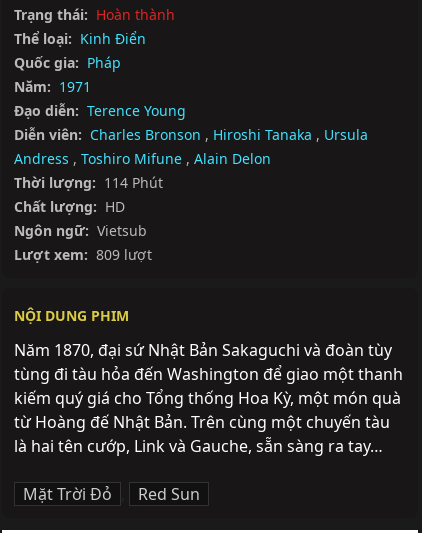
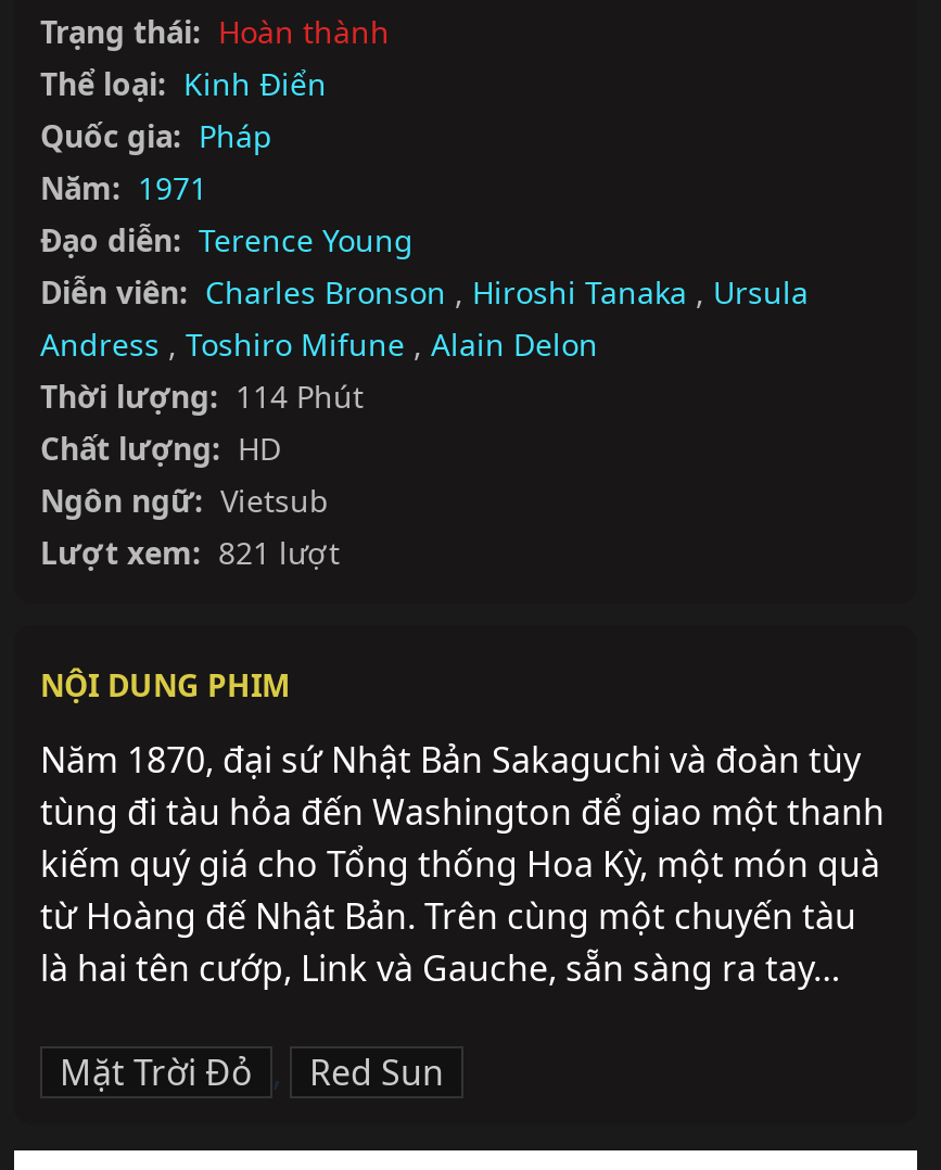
- Lượt xem: 809 lượt
+ Lượt xem: 821 lượt
